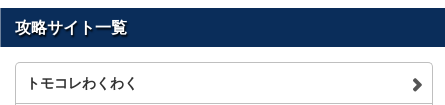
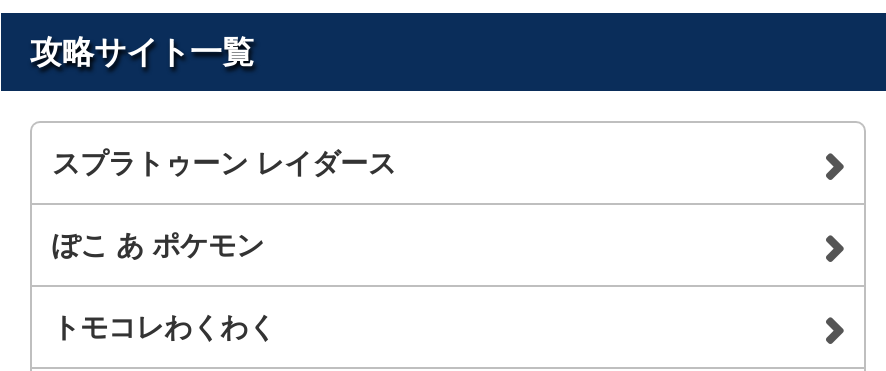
+ スプラトゥーン レイダース
+ ぽこ あ ポケモン
